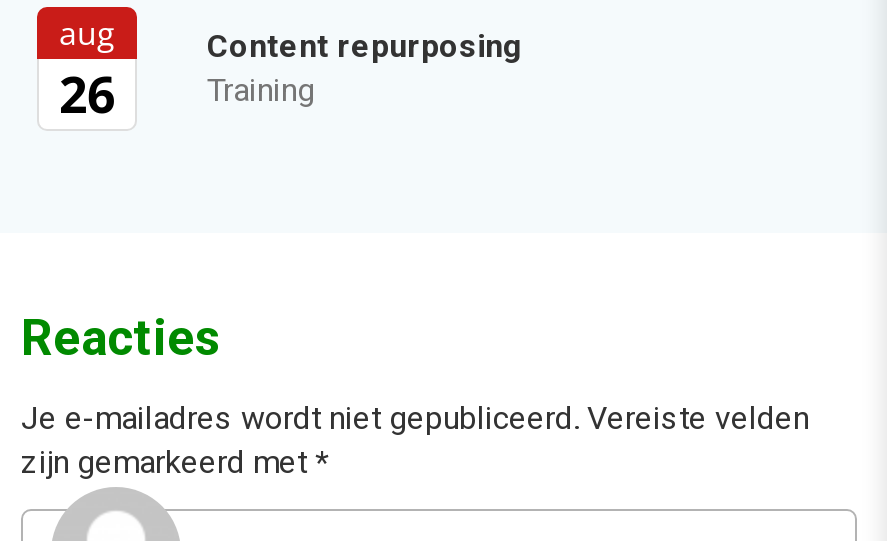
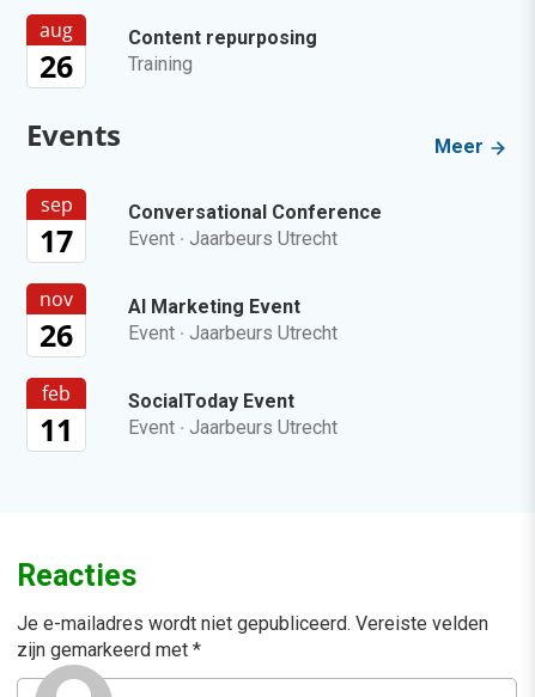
+ Events
+ Meer
+ sep
+ 17

+ Conversational Conference
+ Event · Jaarbeurs Utrecht
+ nov
+ 26

+ AI Marketing Event
+ Event · Jaarbeurs Utrecht
+ feb
+ 11

+ SocialToday Event
+ Event · Jaarbeurs Utrecht
